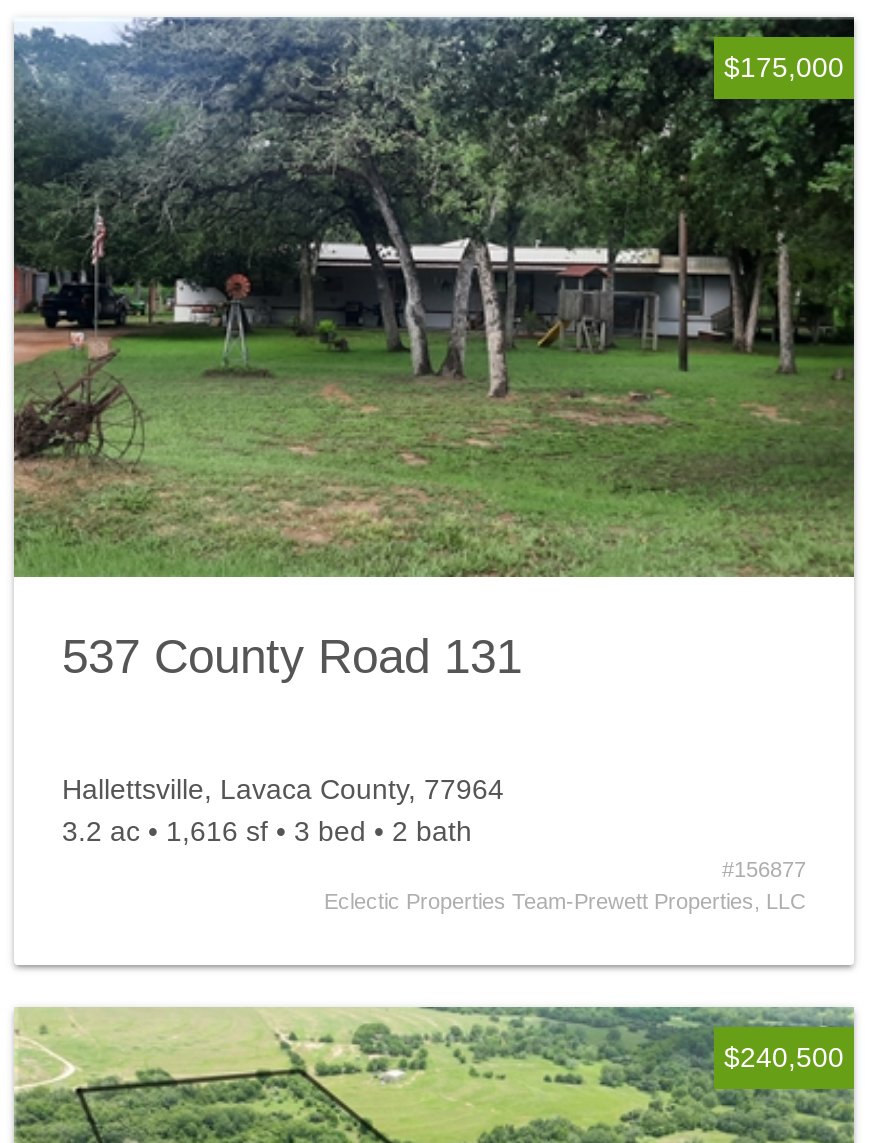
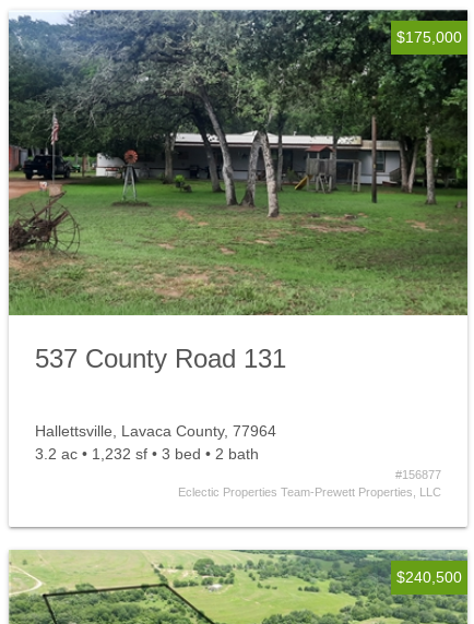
- 3.2 ac • 1,616 sf • 3 bed • 2 bath
+ 3.2 ac • 1,232 sf • 3 bed • 2 bath
